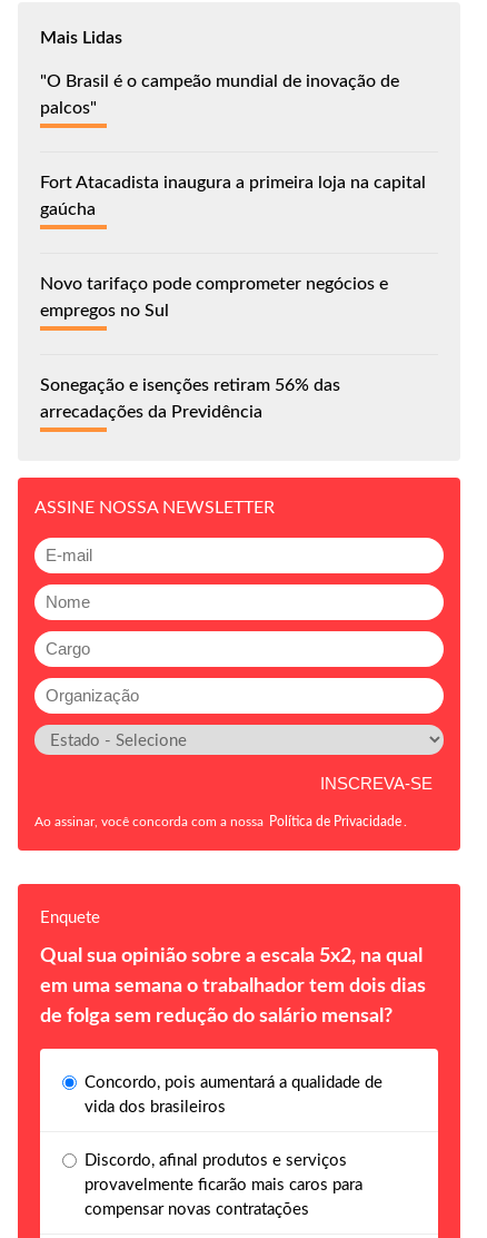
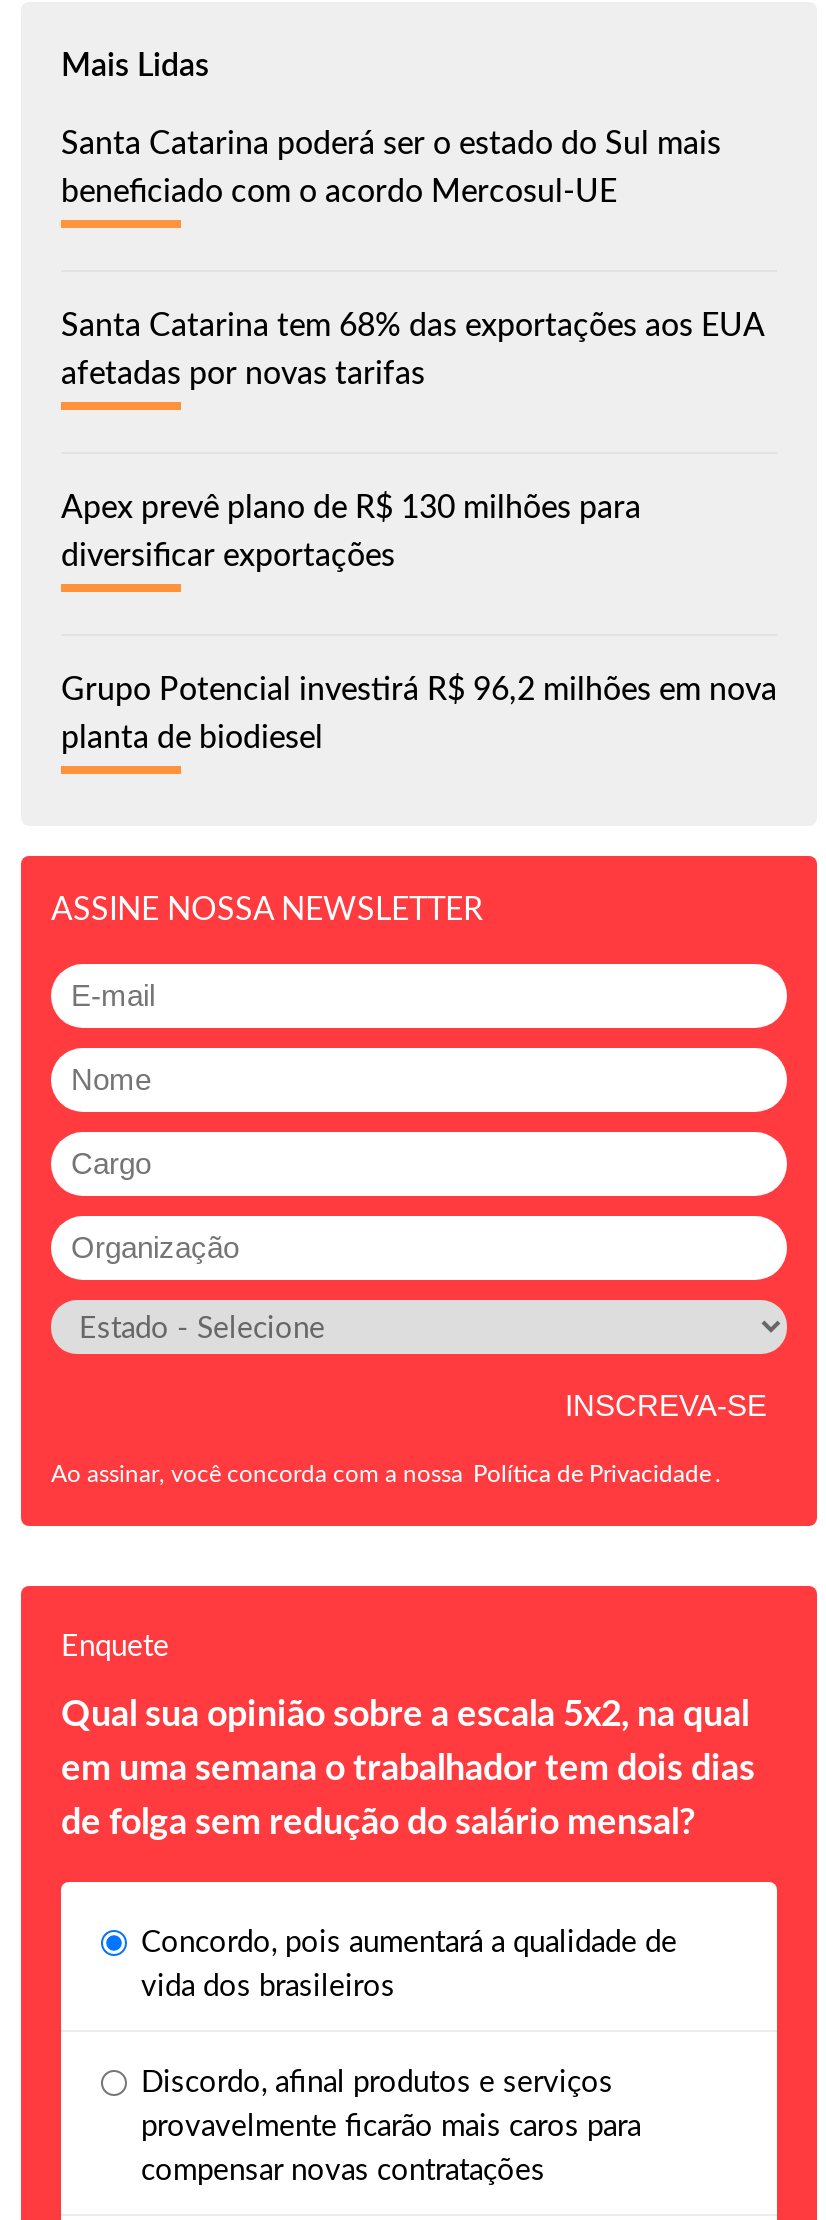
- "O Brasil é o campeão mundial de inovação de
+ Santa Catarina poderá ser o estado do Sul mais

- palcos"
+ beneficiado com o acordo Mercosul-UE

- Fort Atacadista inaugura a primeira loja na capital
+ Santa Catarina tem 68% das exportações aos EUA

- gaúcha
+ afetadas por novas tarifas

- Novo tarifaço pode comprometer negócios e
+ Apex prevê plano de R$ 130 milhões para

- empregos no Sul
+ diversificar exportações

- Sonegação e isenções retiram 56% das
+ Grupo Potencial investirá R$ 96,2 milhões em nova

- arrecadações da Previdência
+ planta de biodiesel
